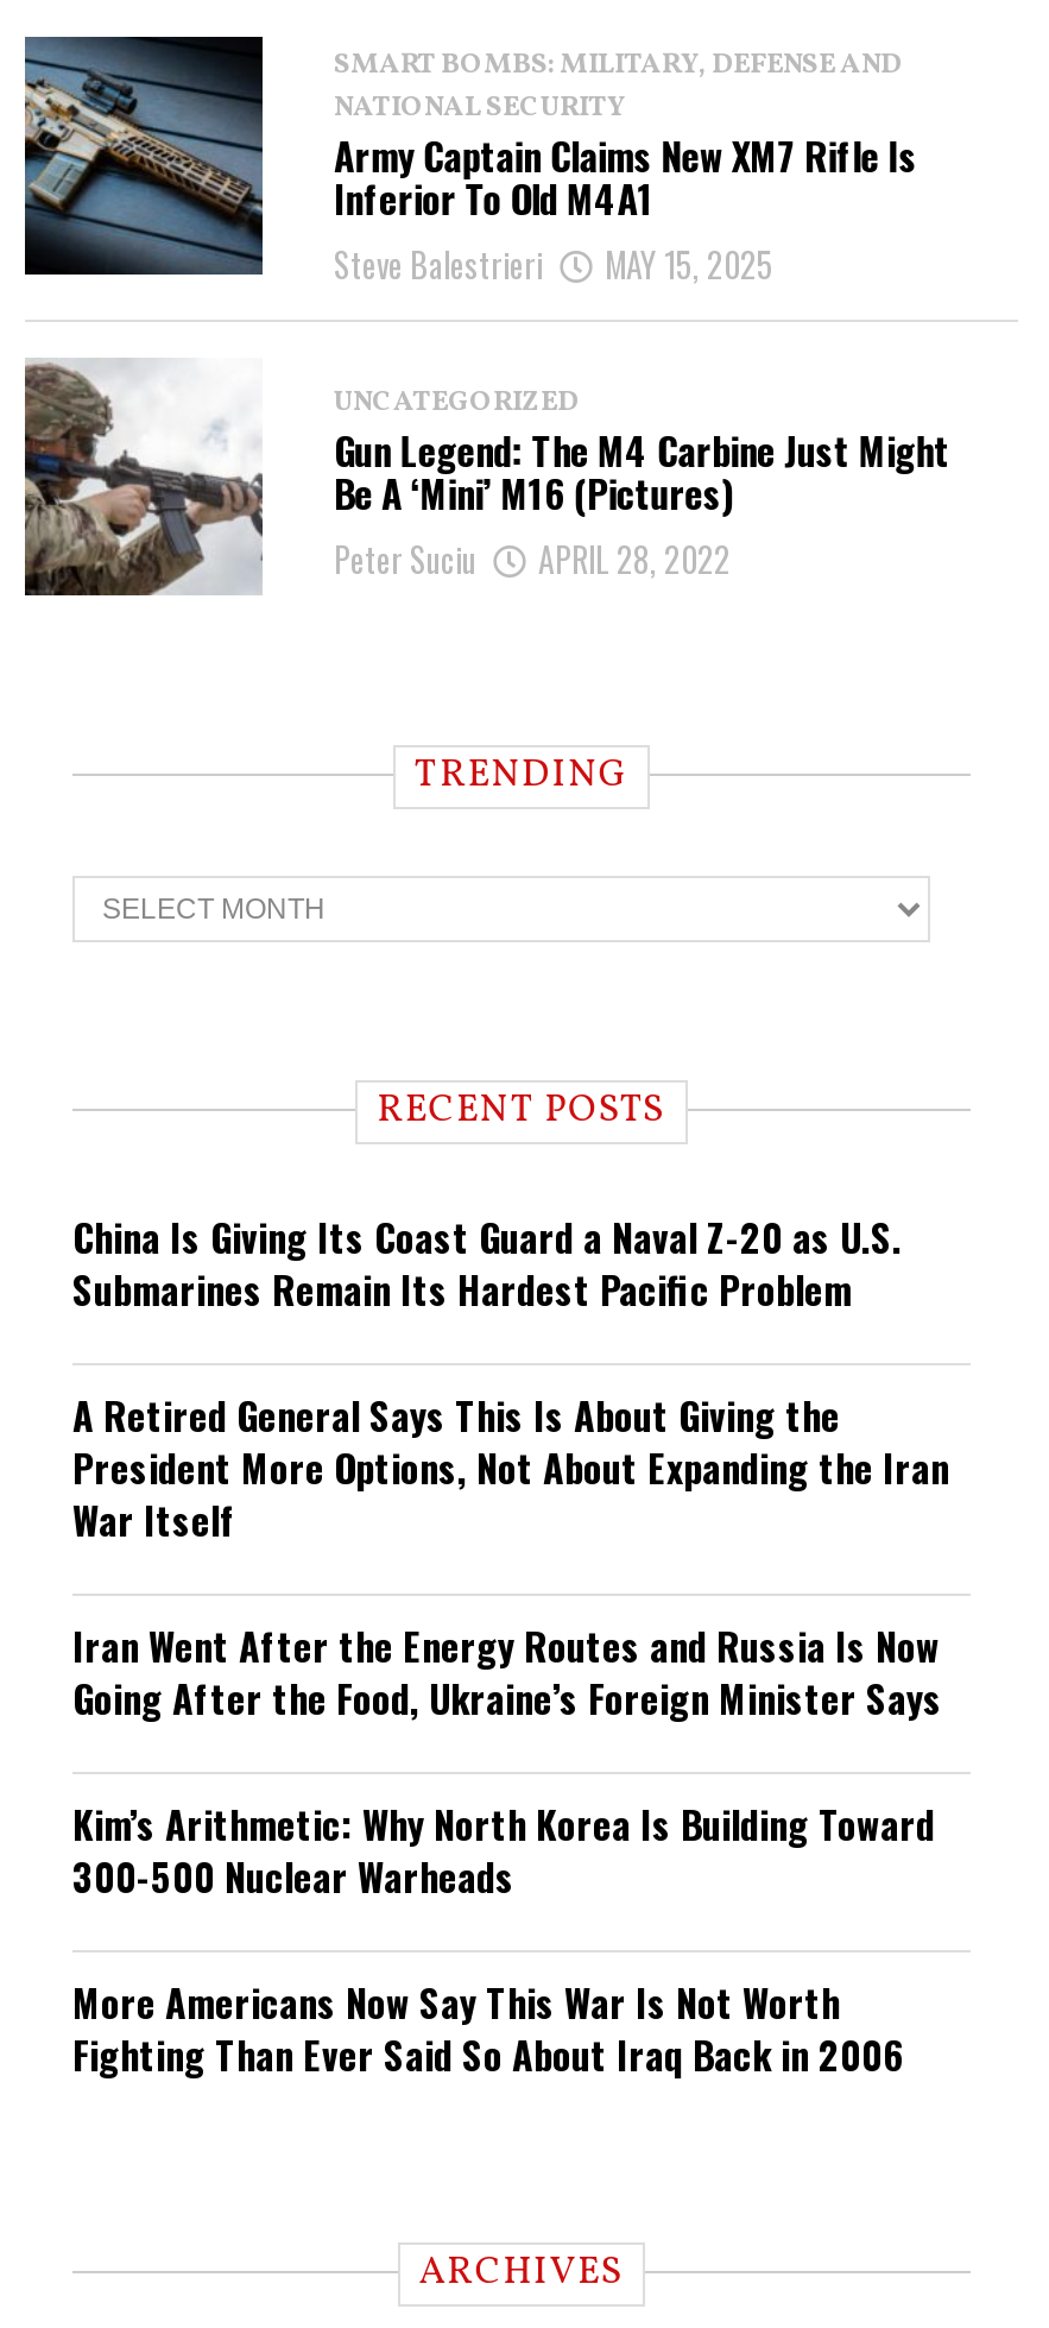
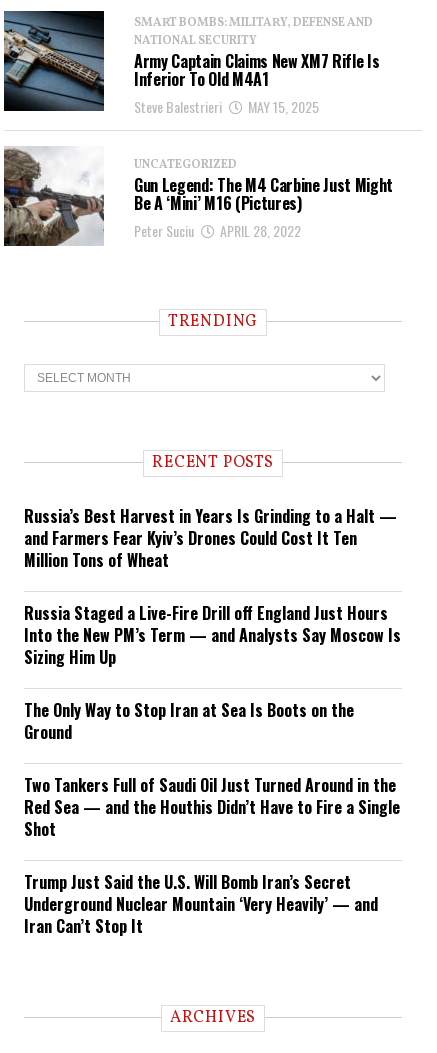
- China Is Giving Its Coast Guard a Naval Z-20 as U.S.
- Submarines Remain Its Hardest Pacific Problem
+ Russia’s Best Harvest in Years Is Grinding to a Halt —
+ and Farmers Fear Kyiv’s Drones Could Cost It Ten
+ Million Tons of Wheat

- A Retired General Says This Is About Giving the
- President More Options, Not About Expanding the Iran
- War Itself
+ Russia Staged a Live-Fire Drill off England Just Hours
+ Into the New PM’s Term — and Analysts Say Moscow Is
+ Sizing Him Up

- Iran Went After the Energy Routes and Russia Is Now
- Going After the Food, Ukraine’s Foreign Minister Says
+ The Only Way to Stop Iran at Sea Is Boots on the
+ Ground

- Kim’s Arithmetic: Why North Korea Is Building Toward
- 300-500 Nuclear Warheads
+ Two Tankers Full of Saudi Oil Just Turned Around in the
+ Red Sea — and the Houthis Didn’t Have to Fire a Single
+ Shot

- More Americans Now Say This War Is Not Worth
- Fighting Than Ever Said So About Iraq Back in 2006
+ Trump Just Said the U.S. Will Bomb Iran’s Secret
+ Underground Nuclear Mountain ‘Very Heavily’ — and
+ Iran Can’t Stop It
